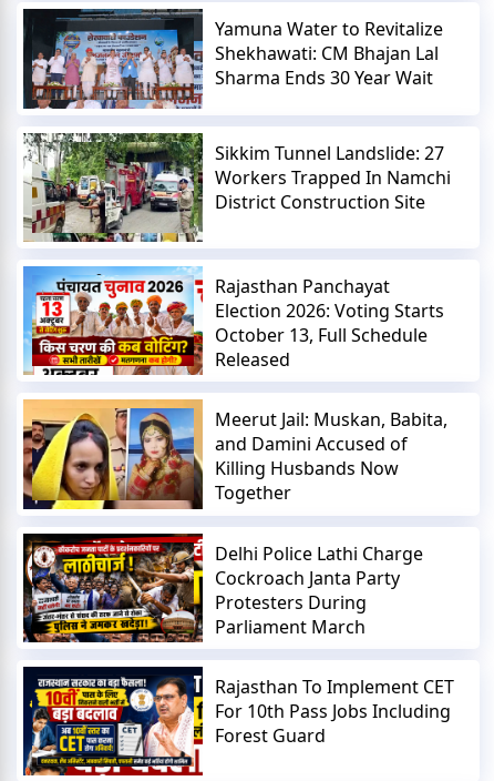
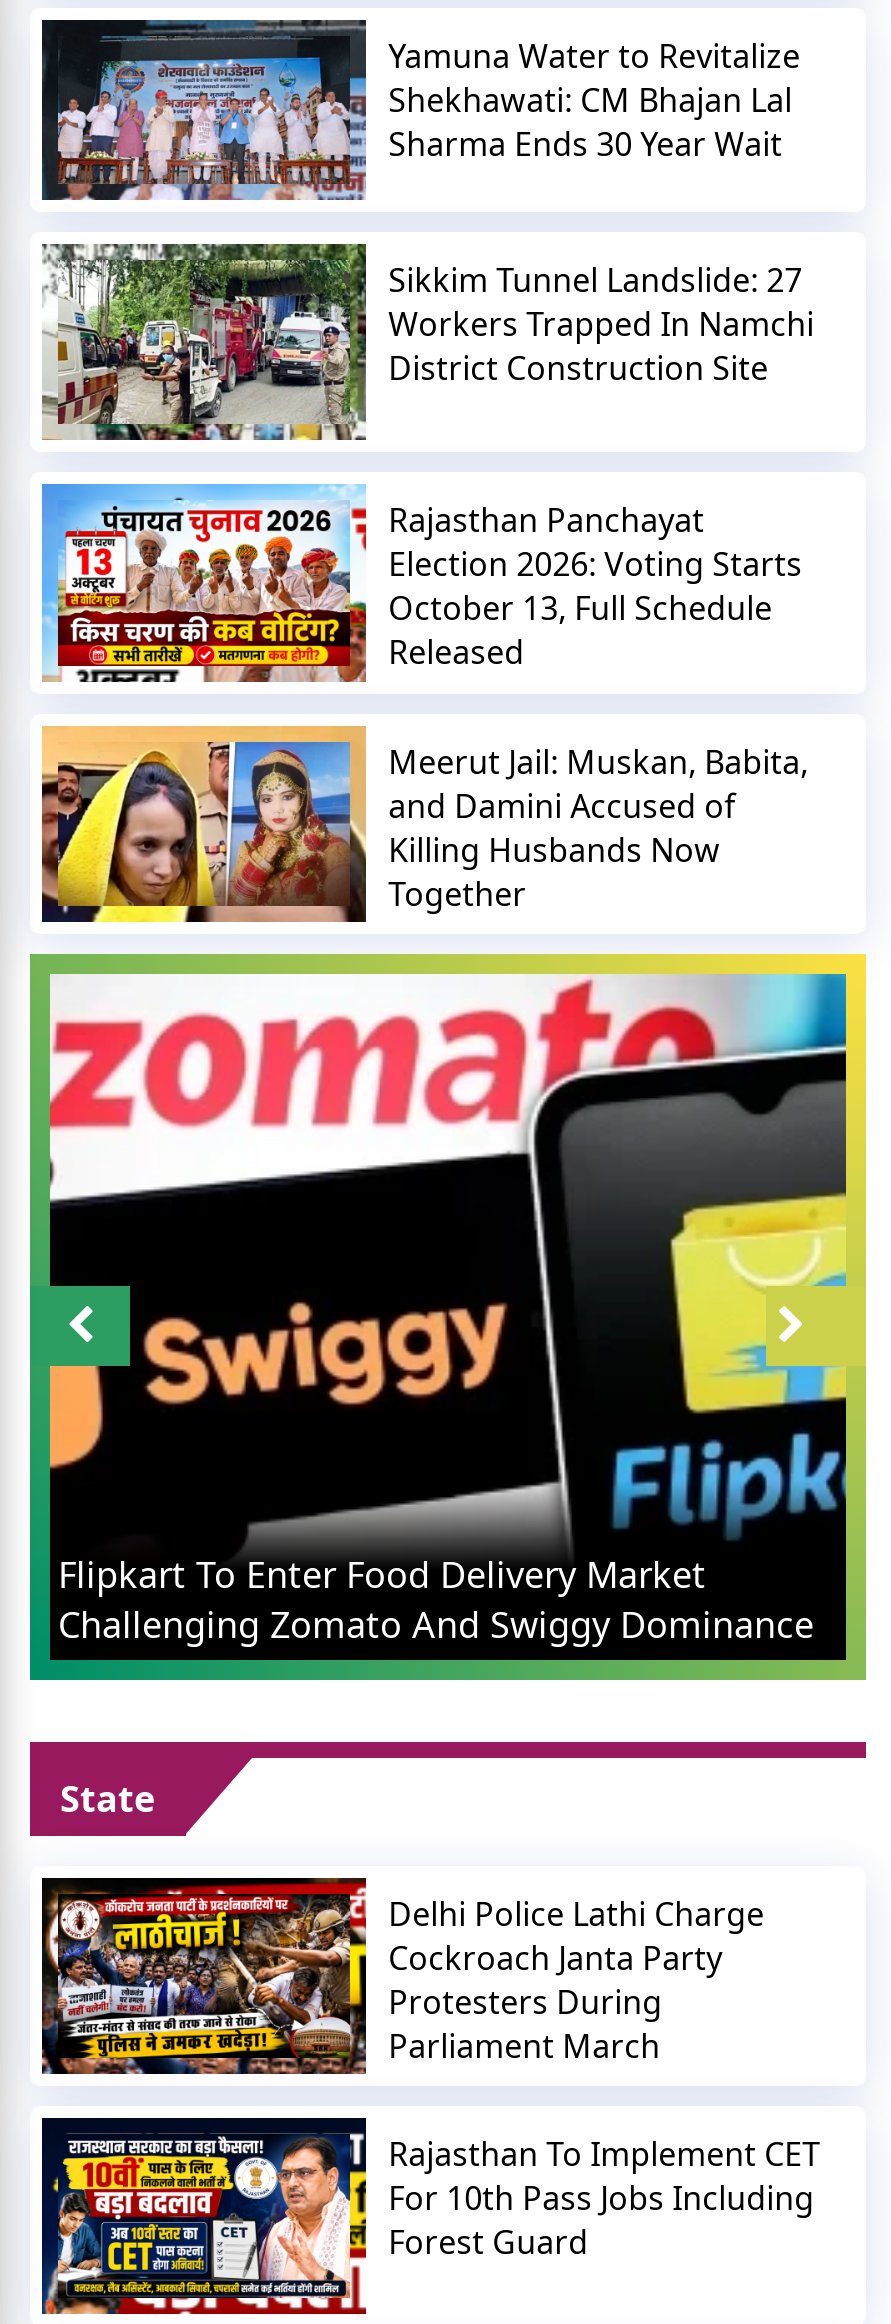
+ [image]
+ Flipkart To Enter Food Delivery Market
+ Challenging Zomato And Swiggy Dominance

+ State
